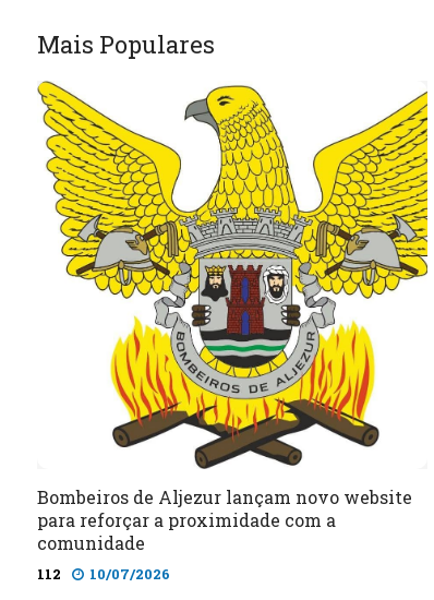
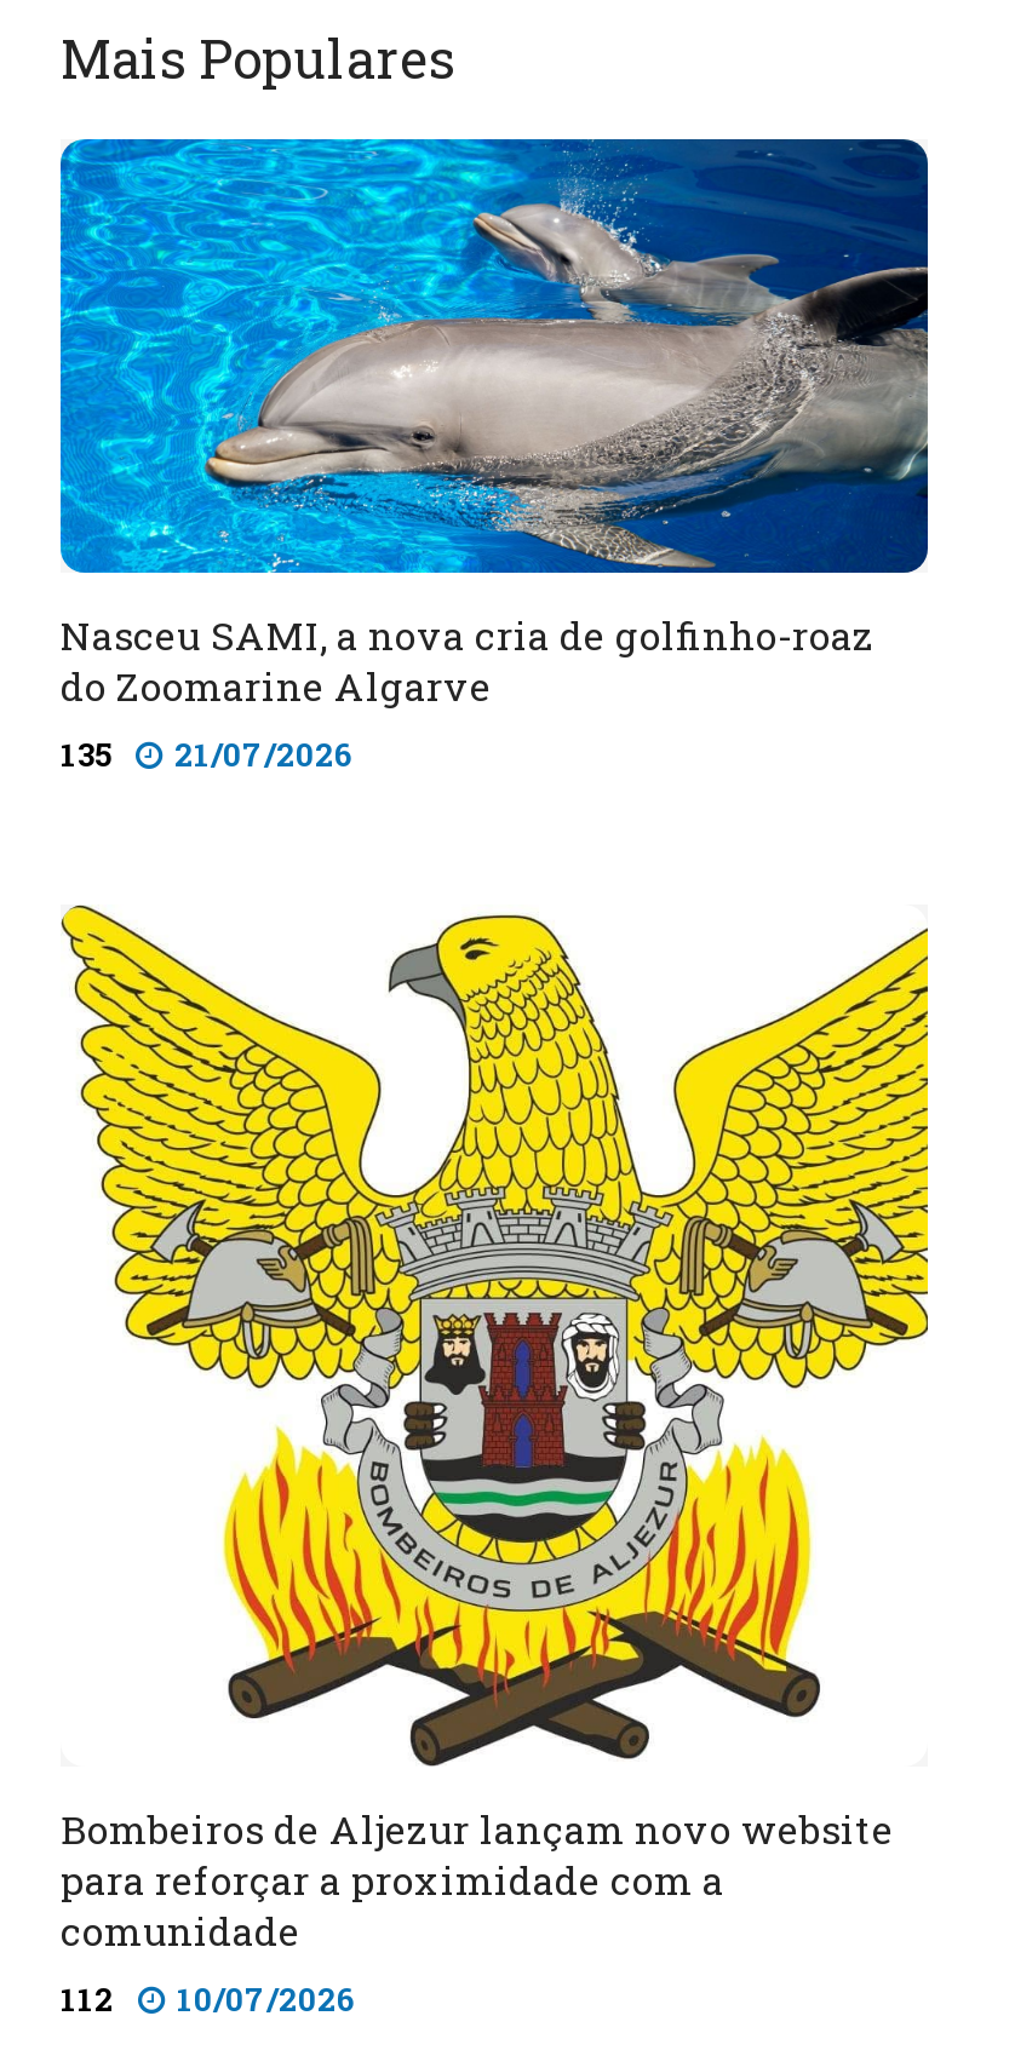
+ [image]
+ Nasceu SAMI, a nova cria de golfinho-roaz
+ do Zoomarine Algarve
+ 135
+ 21/07/2026
